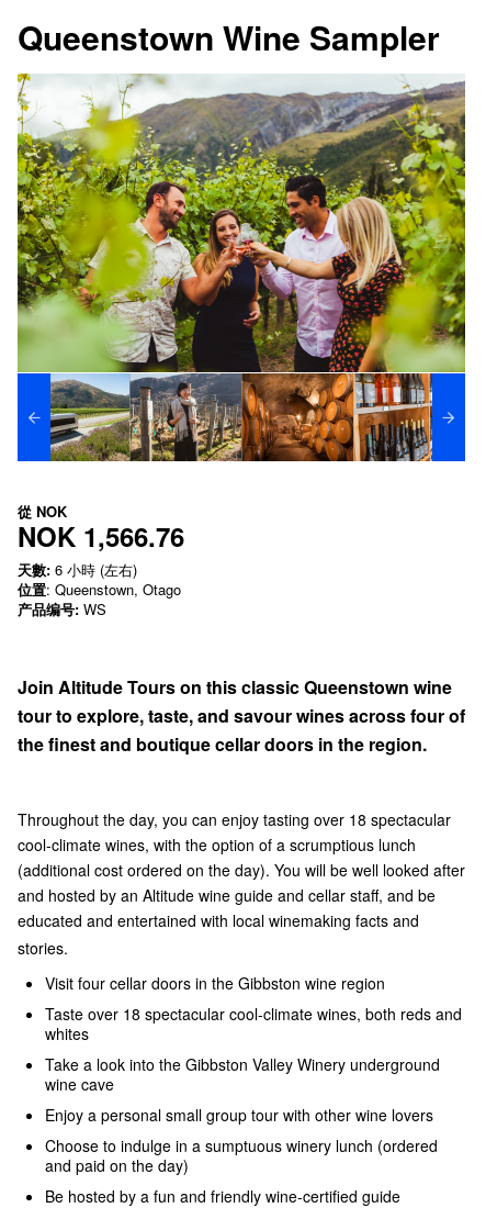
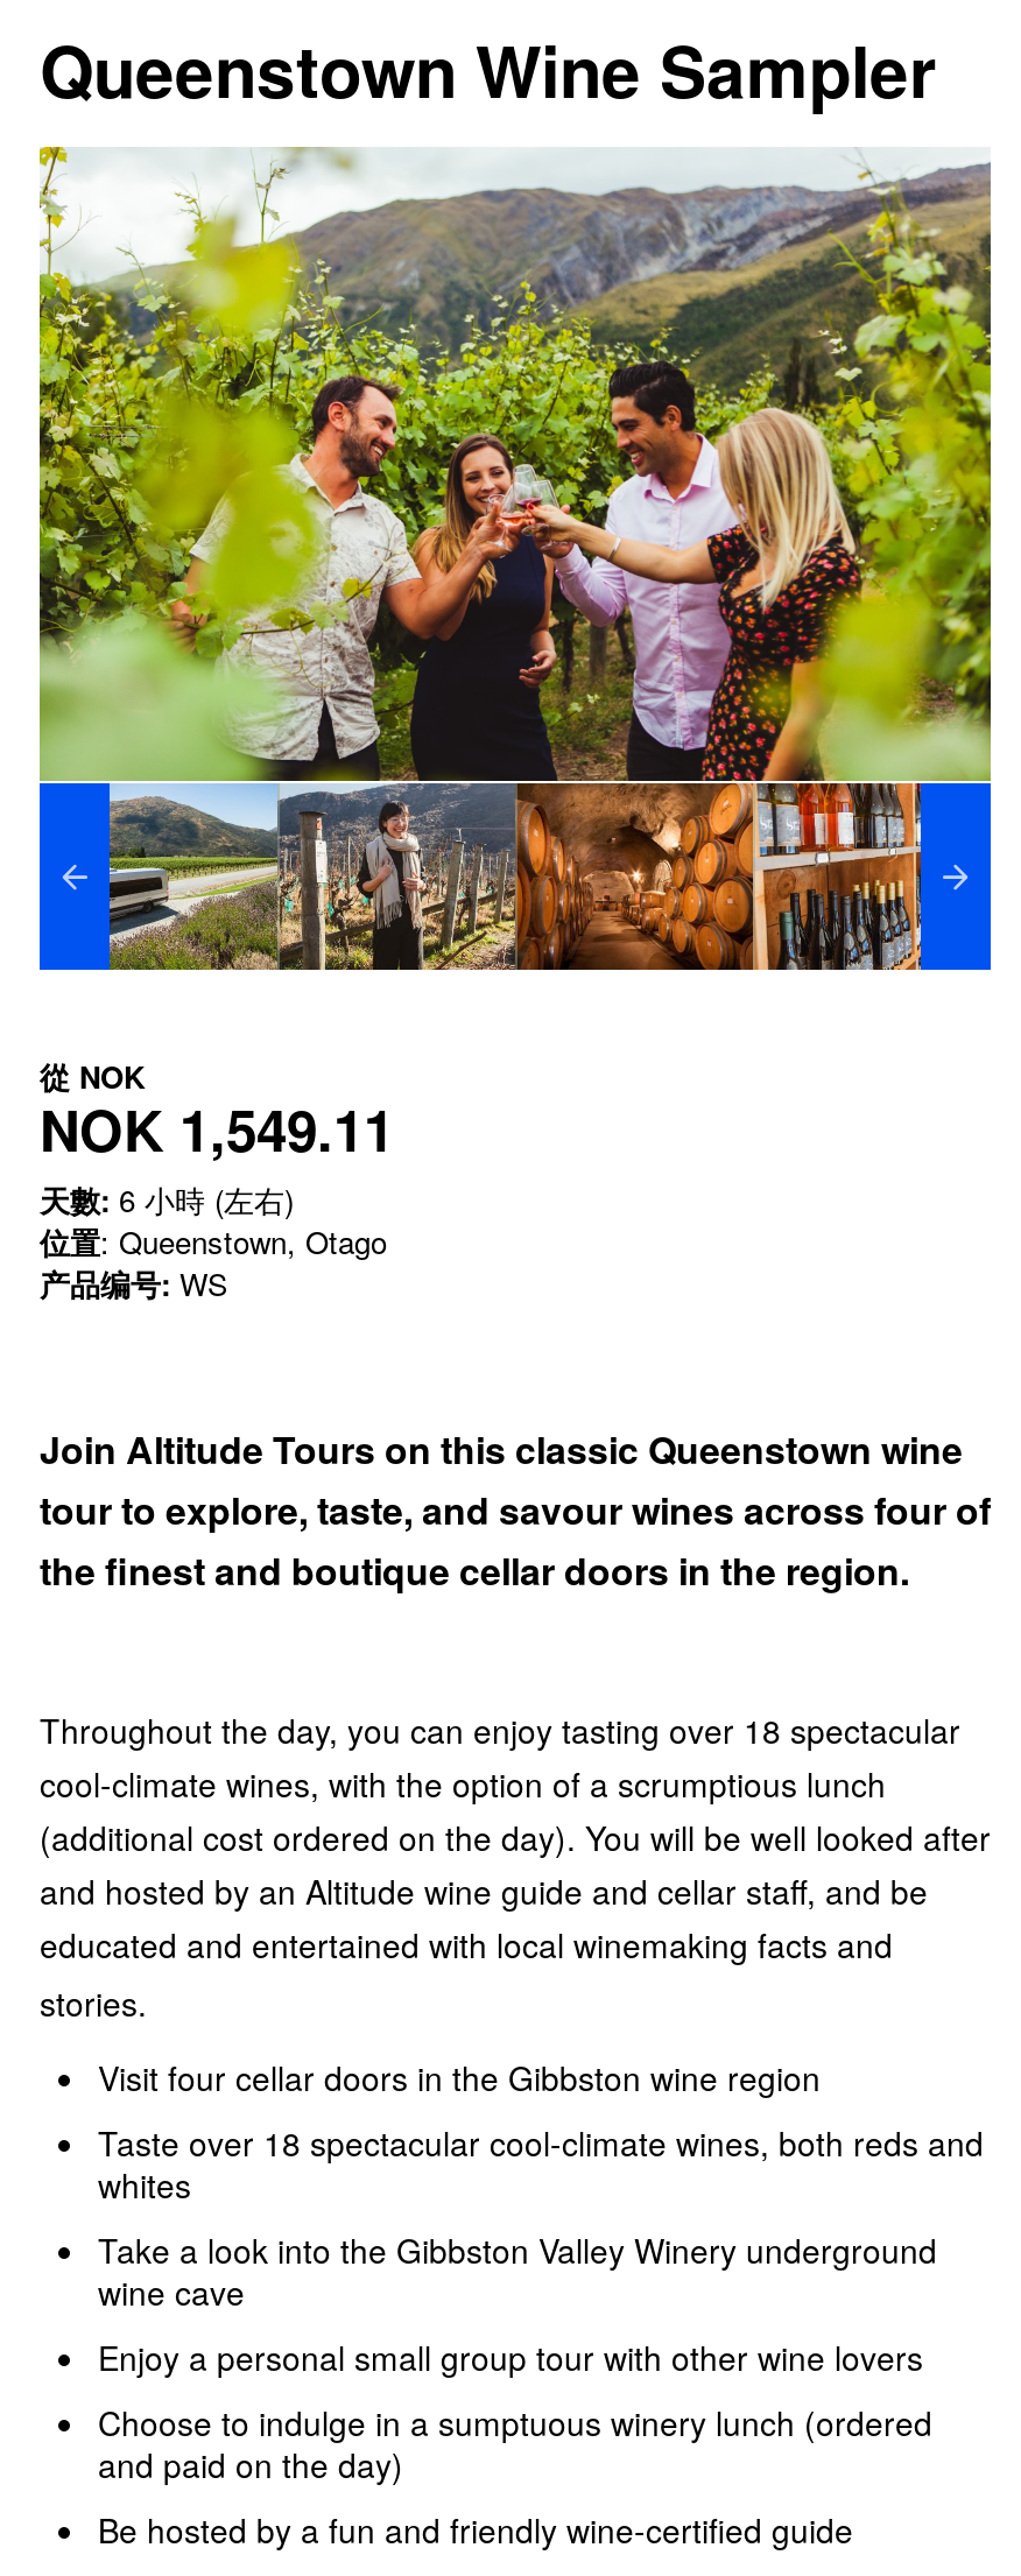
- NOK 1,566.76
+ NOK 1,549.11
